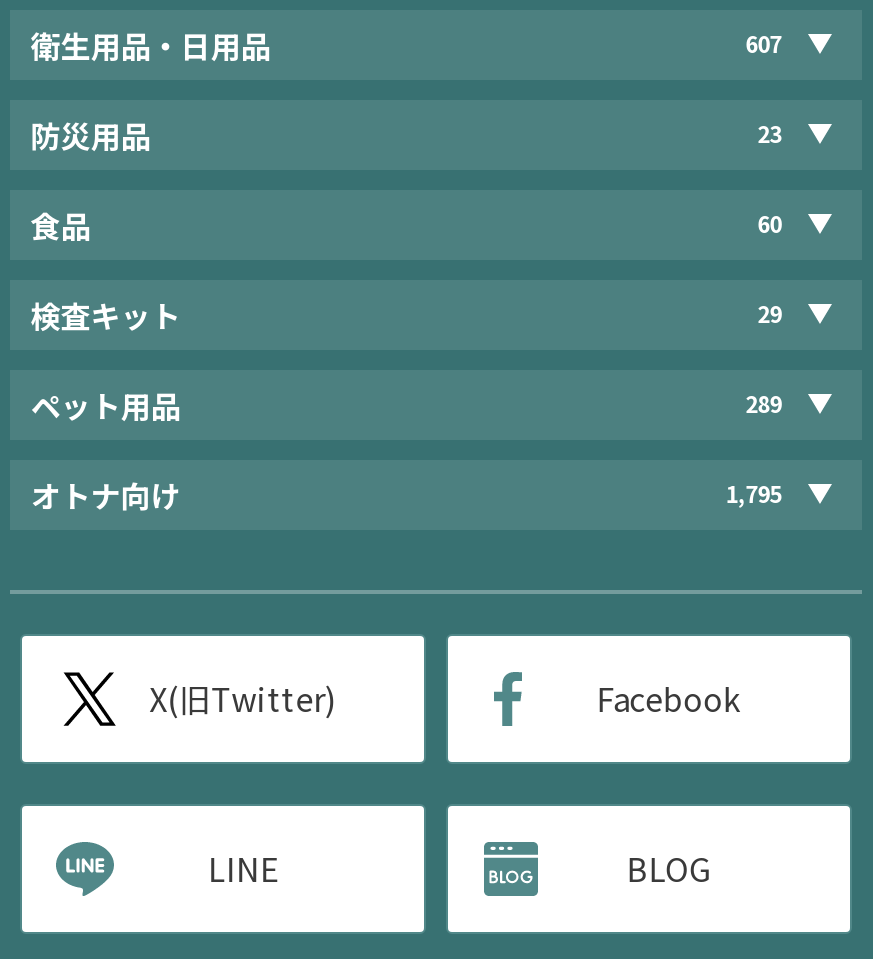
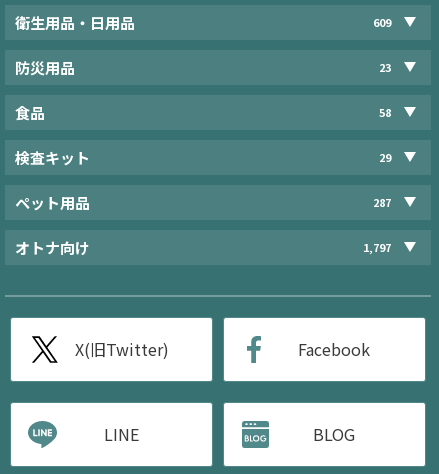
- 607
+ 609

- 60
+ 58

- 289
+ 287

- 1,795
+ 1,797
